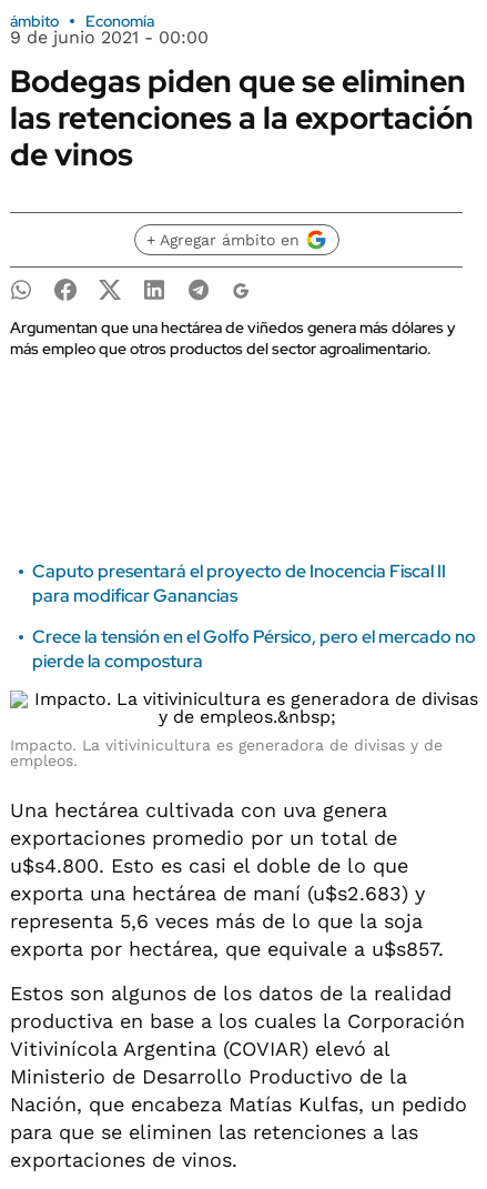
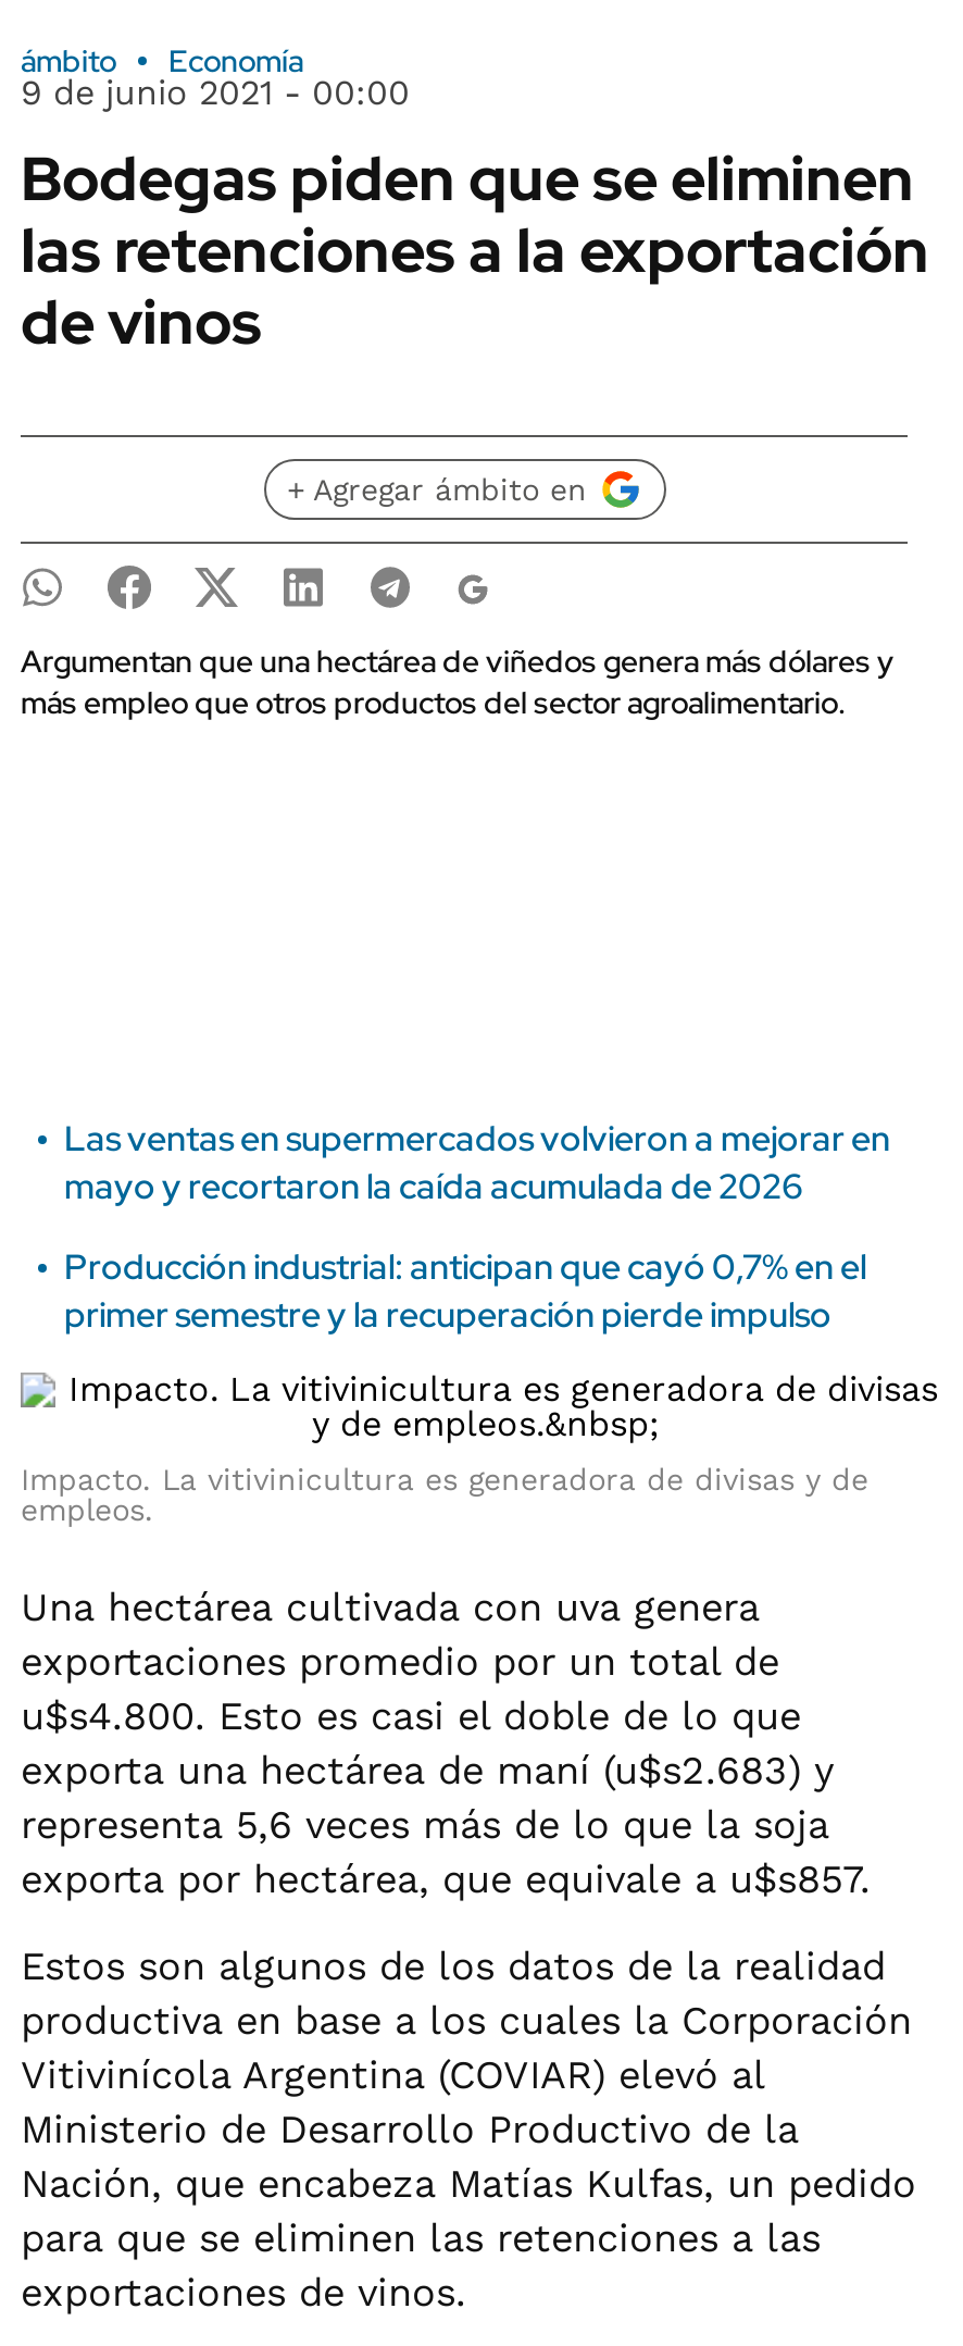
- Caputo presentará el proyecto de Inocencia Fiscal II
- para modificar Ganancias
+ Las ventas en supermercados volvieron a mejorar en
+ mayo y recortaron la caída acumulada de 2026

- Crece la tensión en el Golfo Pérsico, pero el mercado no
- pierde la compostura
+ Producción industrial: anticipan que cayó 0,7% en el
+ primer semestre y la recuperación pierde impulso
